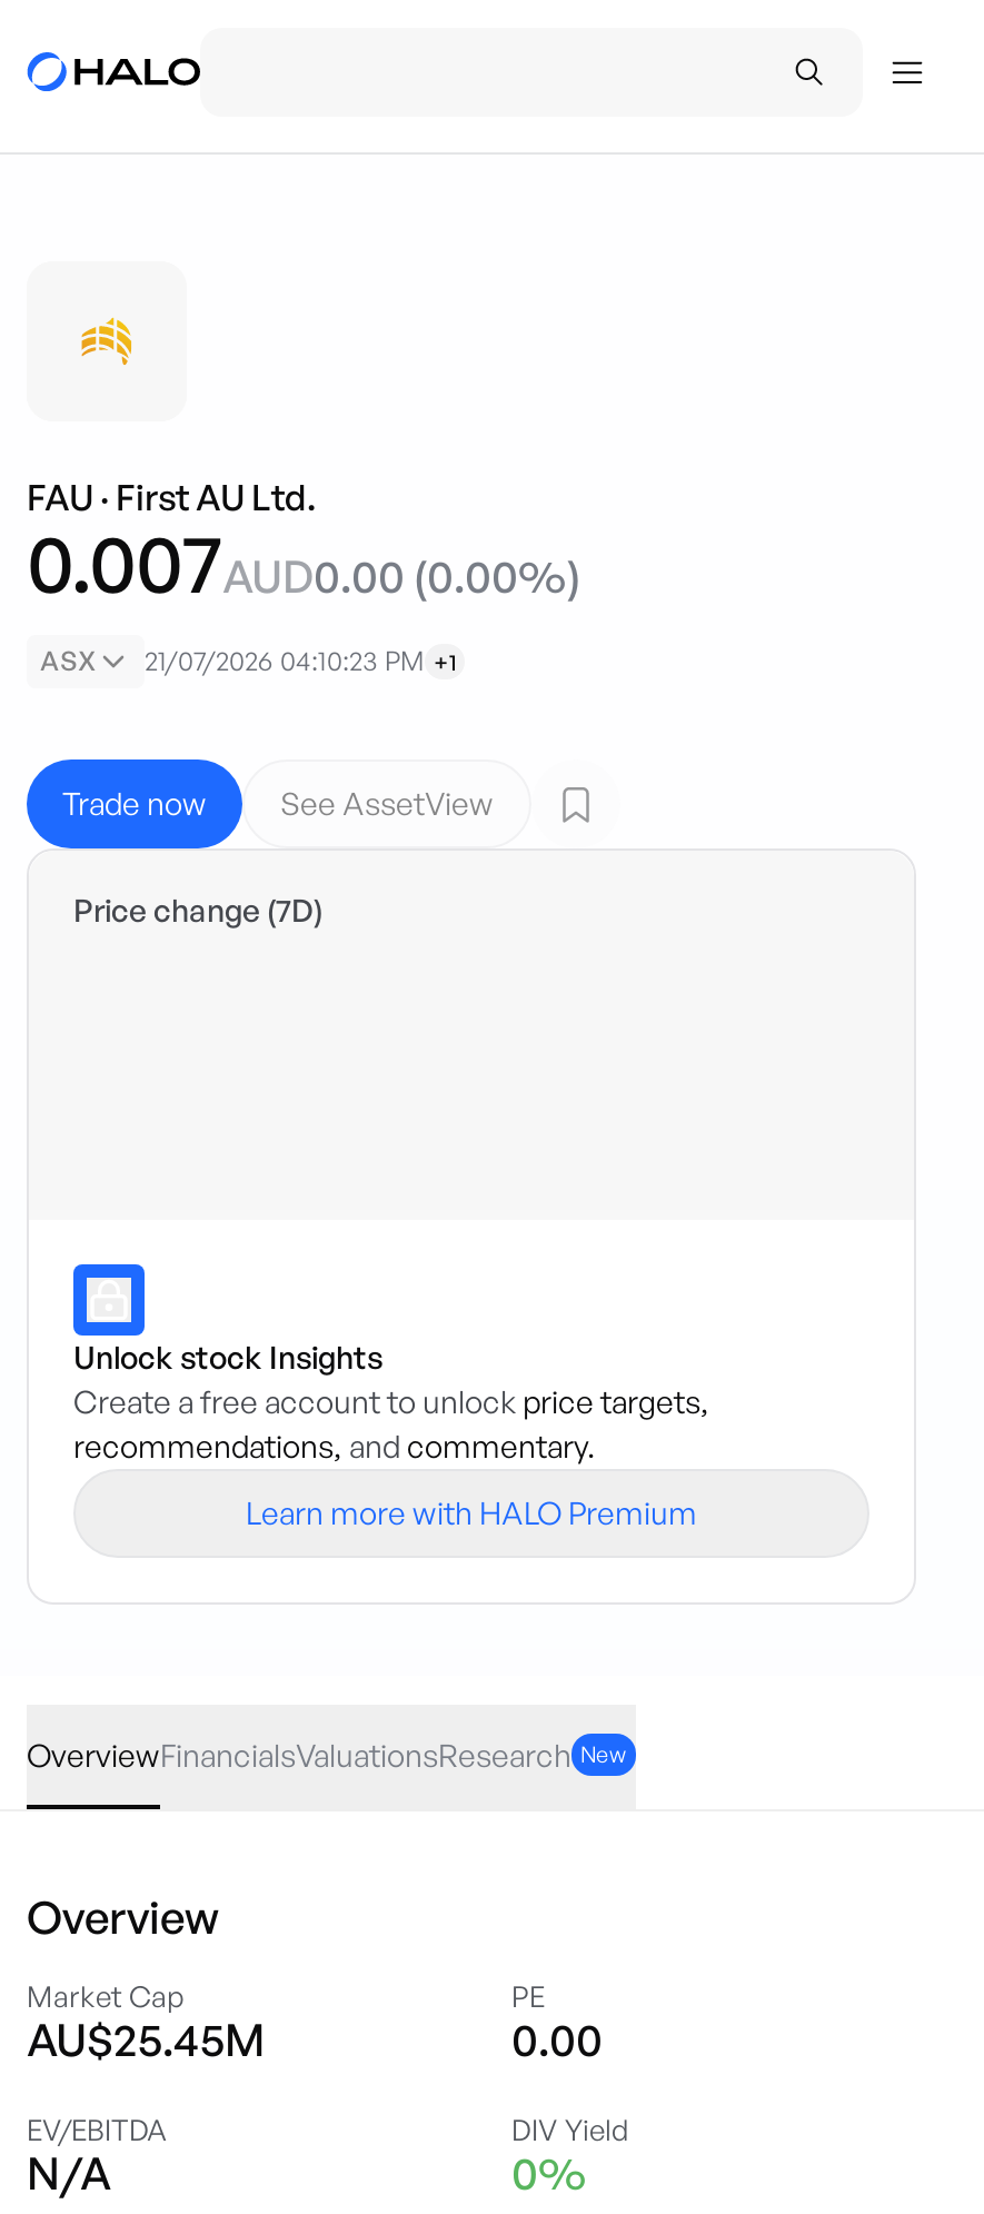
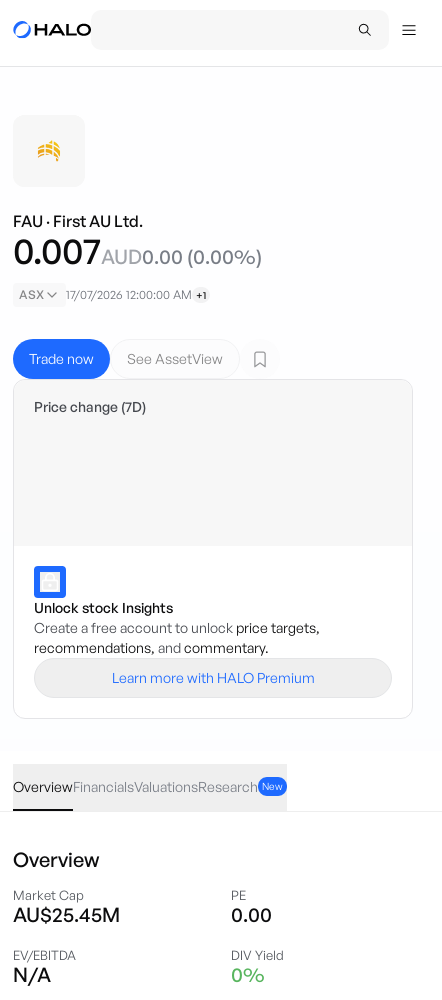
- ASX 21/07/2026 04:10:23 PM +1
+ ASX 17/07/2026 12:00:00 AM +1
